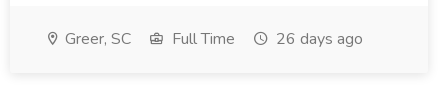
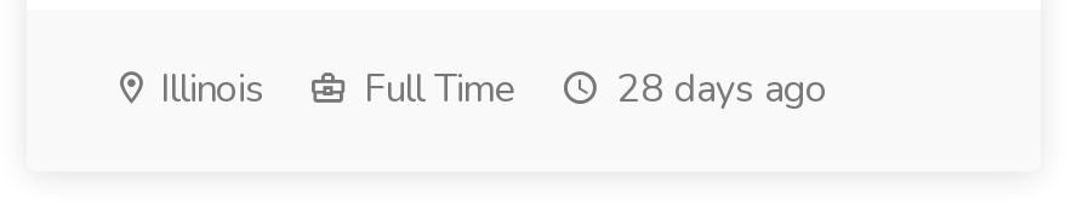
- Greer, SC
+ Illinois

- 26 days ago
+ 28 days ago
